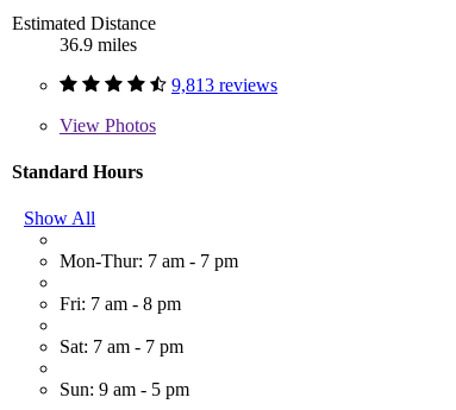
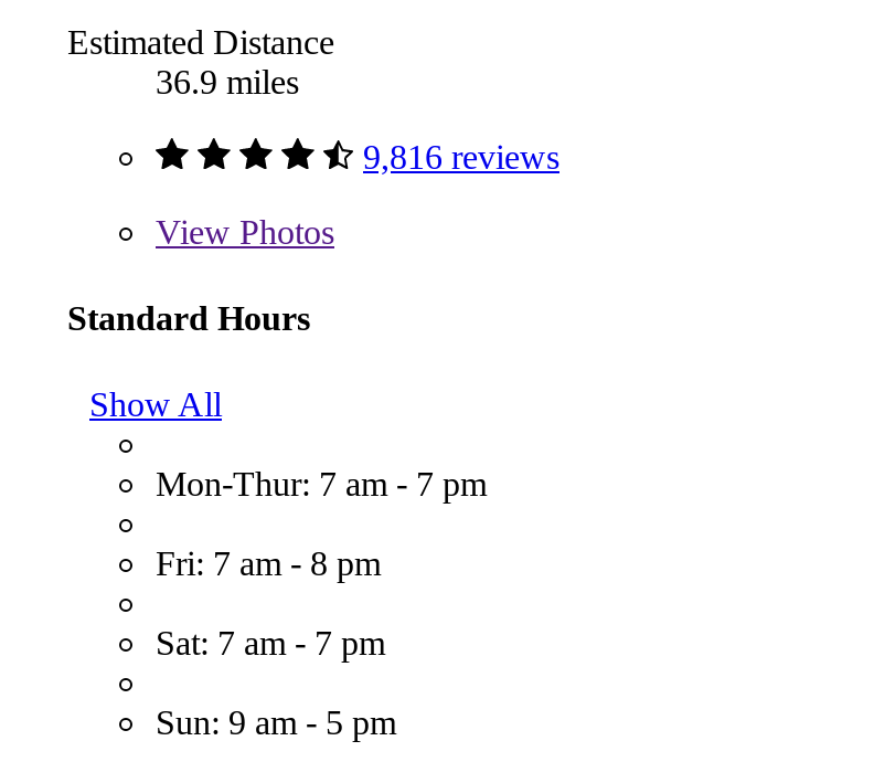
- 9,813 reviews
+ 9,816 reviews
